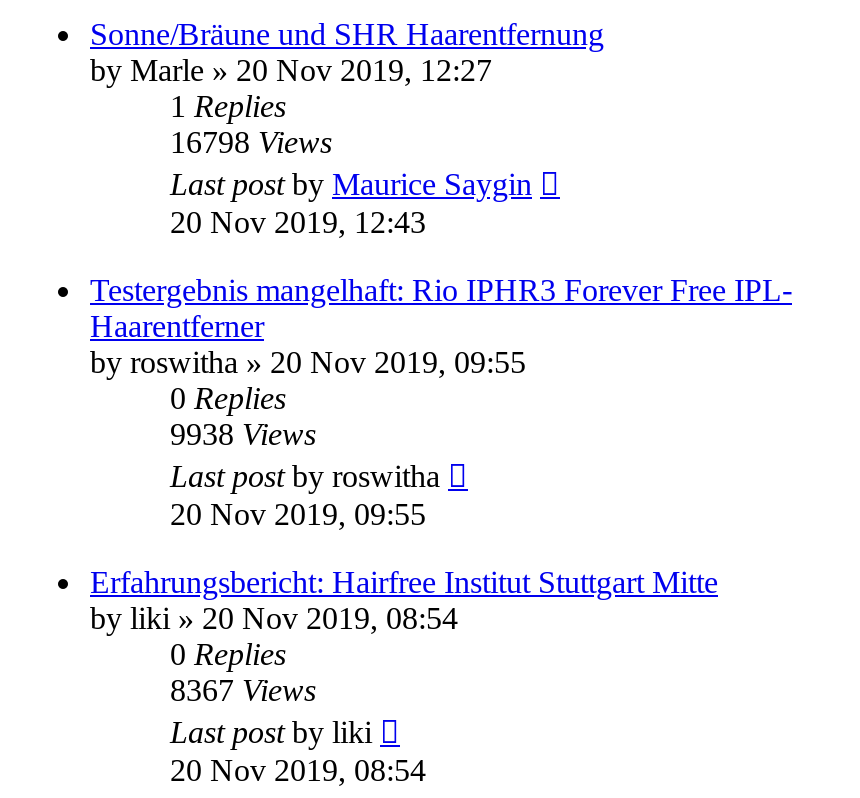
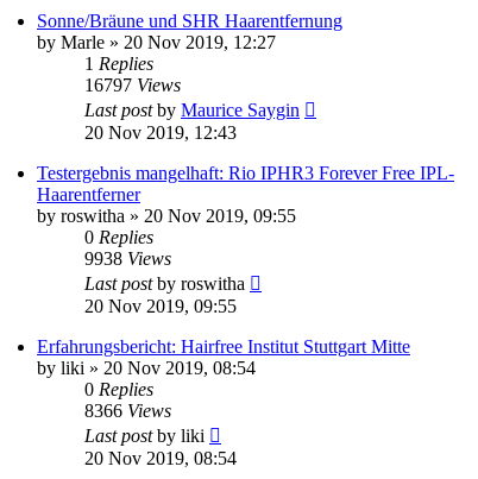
- 16798 Views
+ 16797 Views

- 8367 Views
+ 8366 Views
